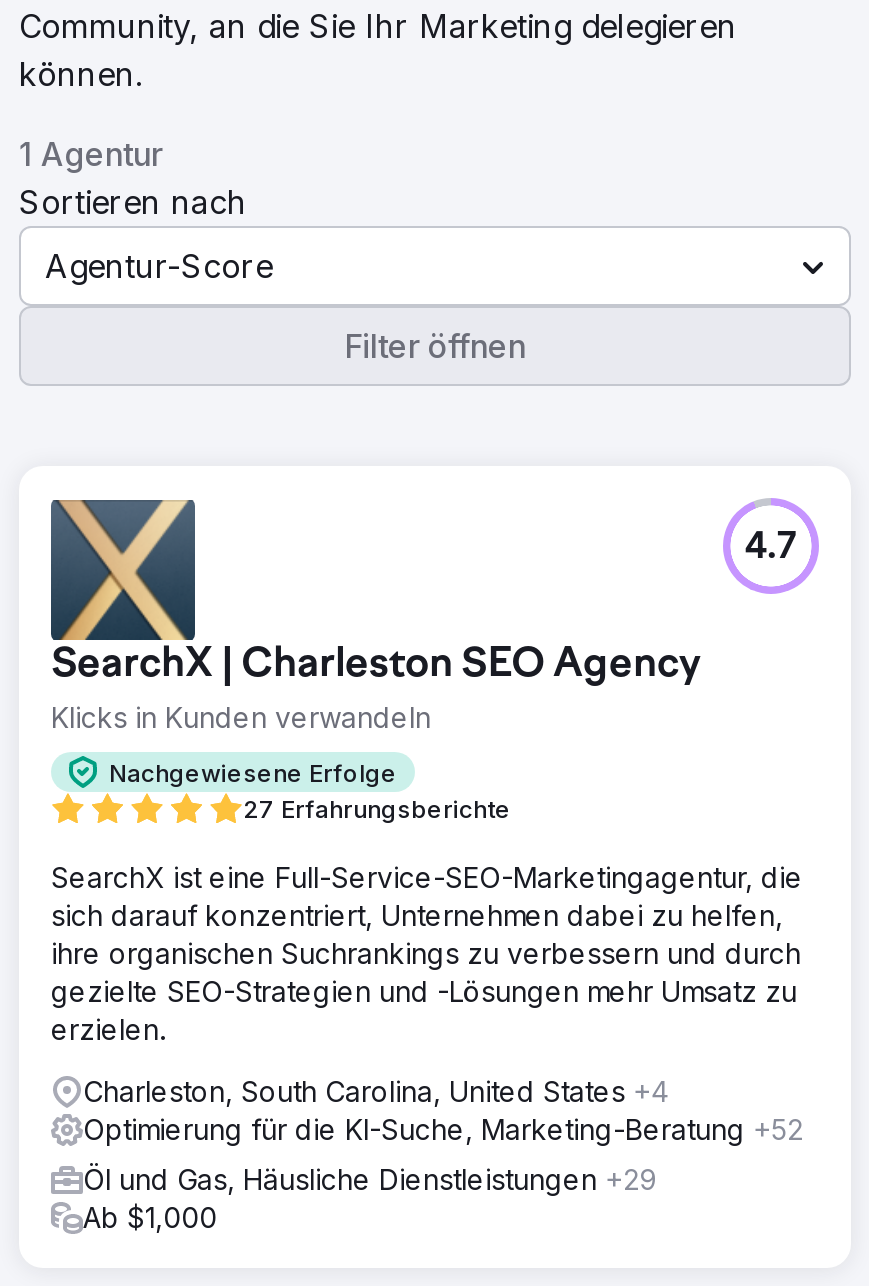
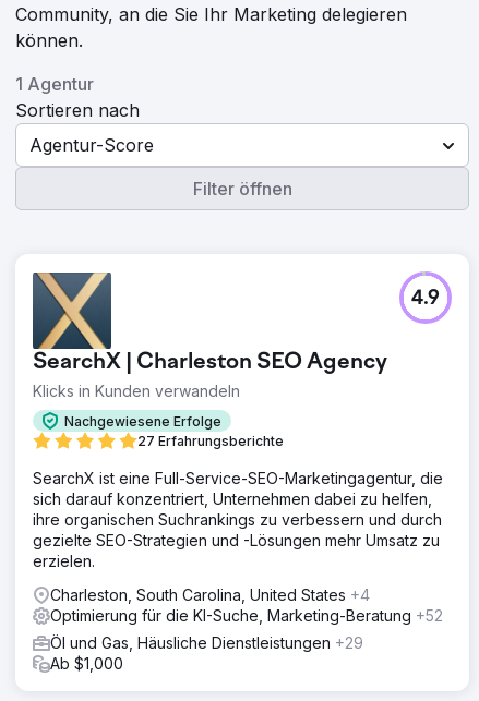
- 4.7
+ 4.9
